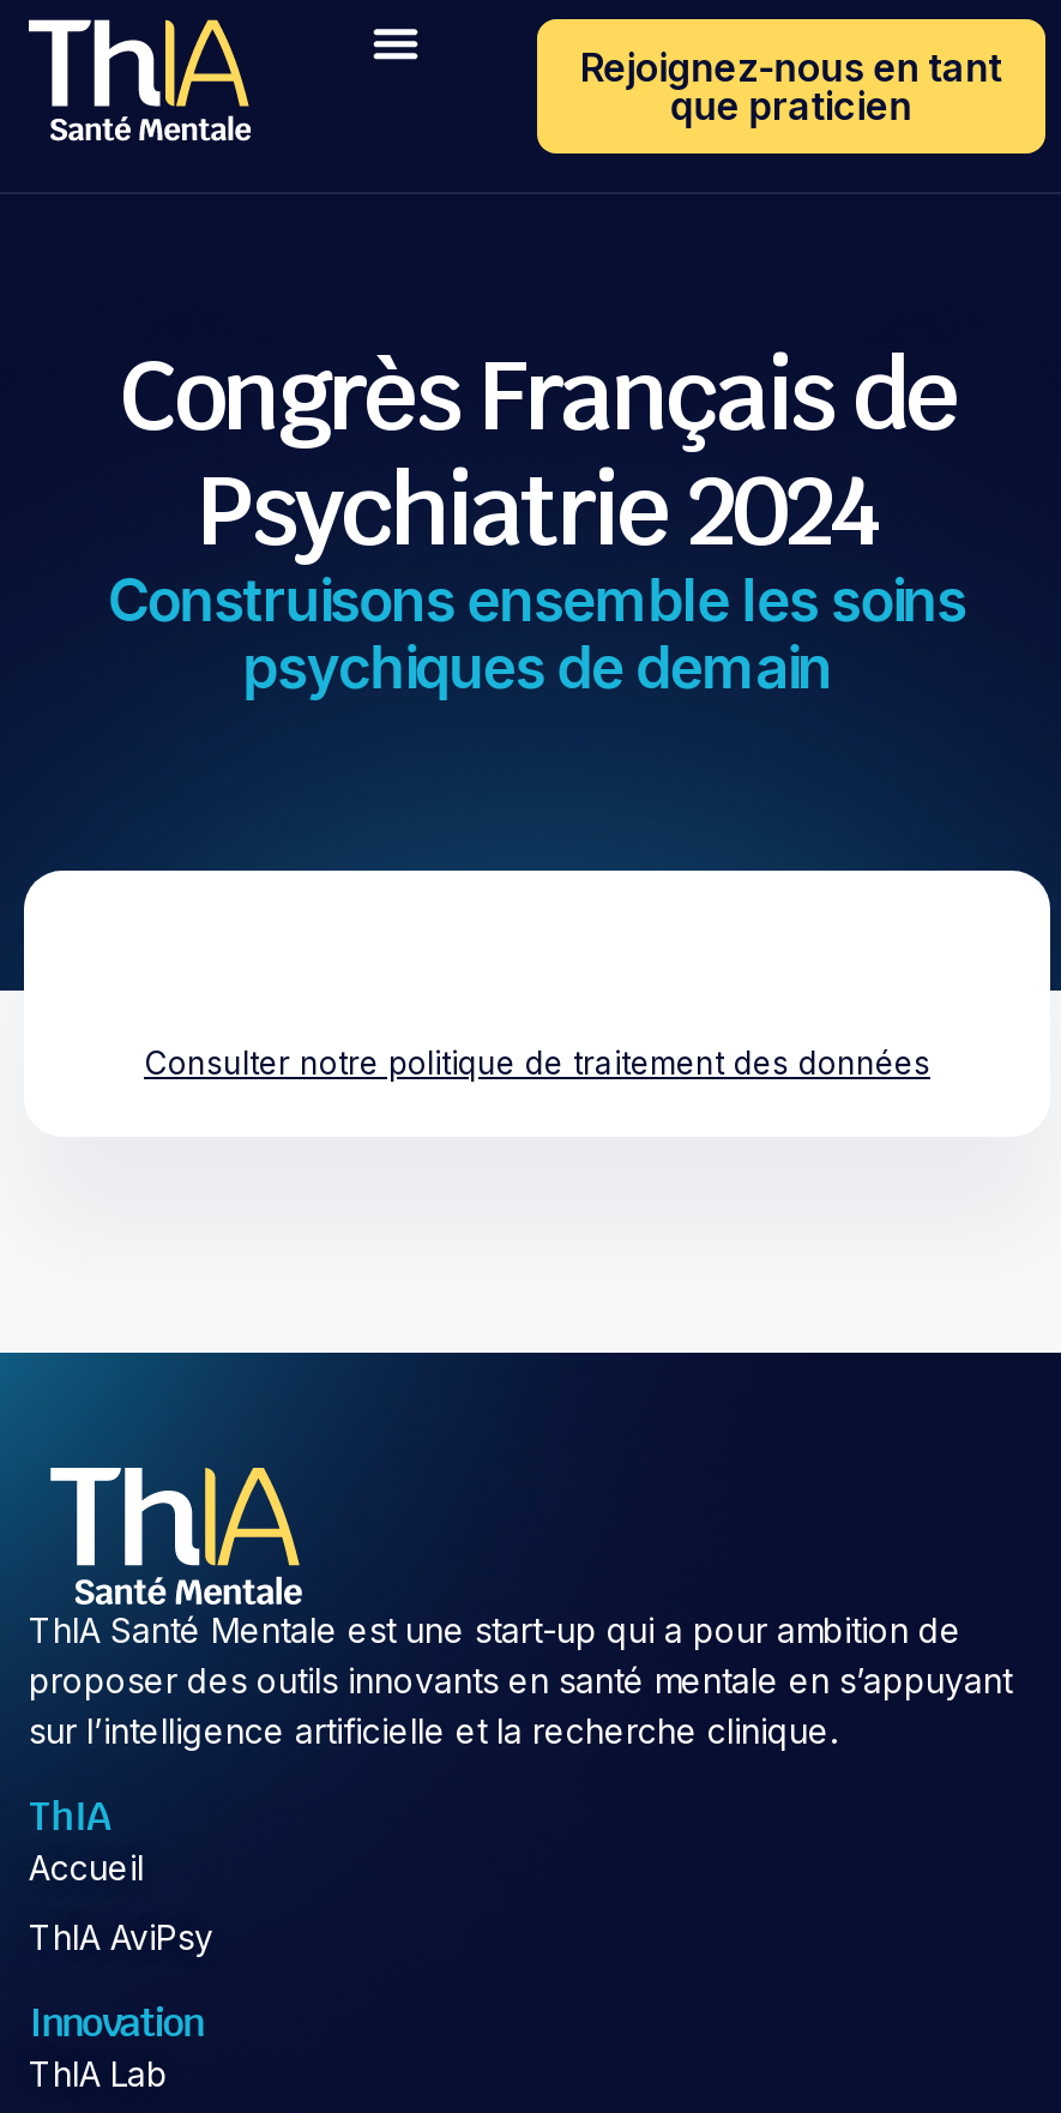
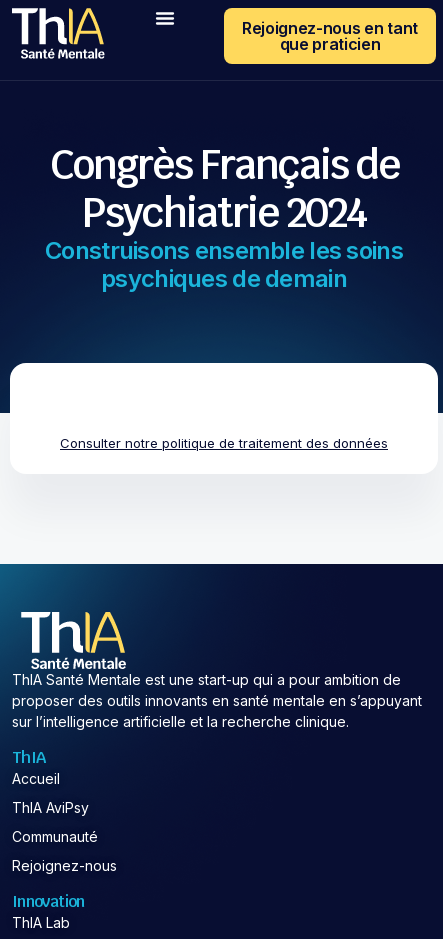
+ Communauté
+ Rejoignez-nous
